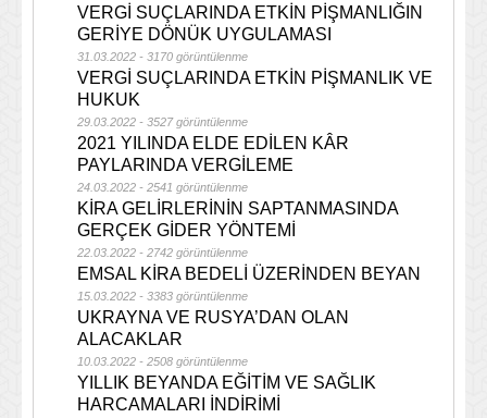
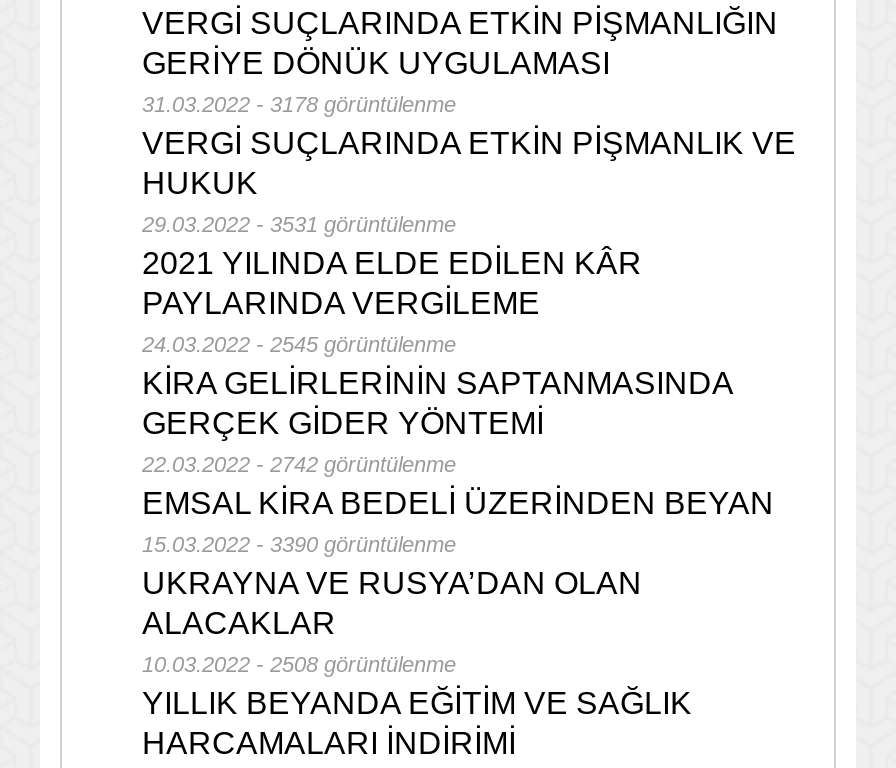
- 31.03.2022 - 3170 görüntülenme
+ 31.03.2022 - 3178 görüntülenme

- 29.03.2022 - 3527 görüntülenme
+ 29.03.2022 - 3531 görüntülenme

- 24.03.2022 - 2541 görüntülenme
+ 24.03.2022 - 2545 görüntülenme

- 15.03.2022 - 3383 görüntülenme
+ 15.03.2022 - 3390 görüntülenme
